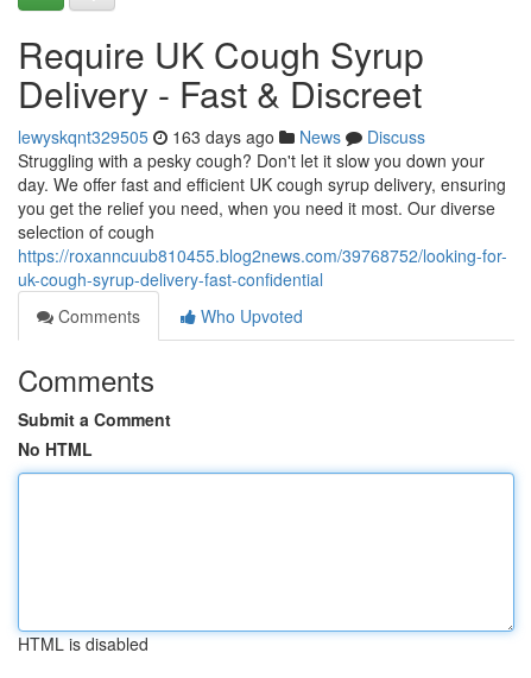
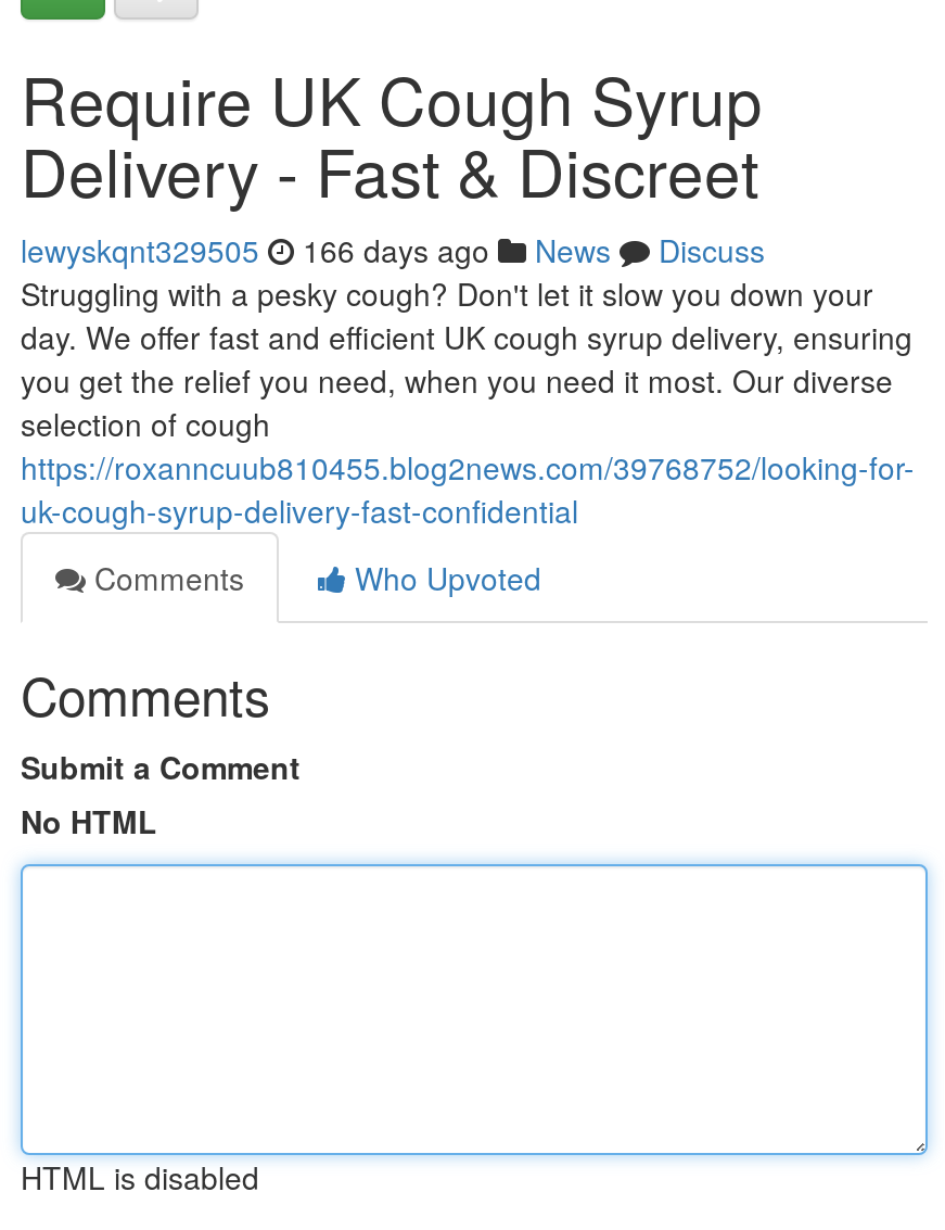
- lewyskqnt329505 163 days ago News Discuss
+ lewyskqnt329505 166 days ago News Discuss
